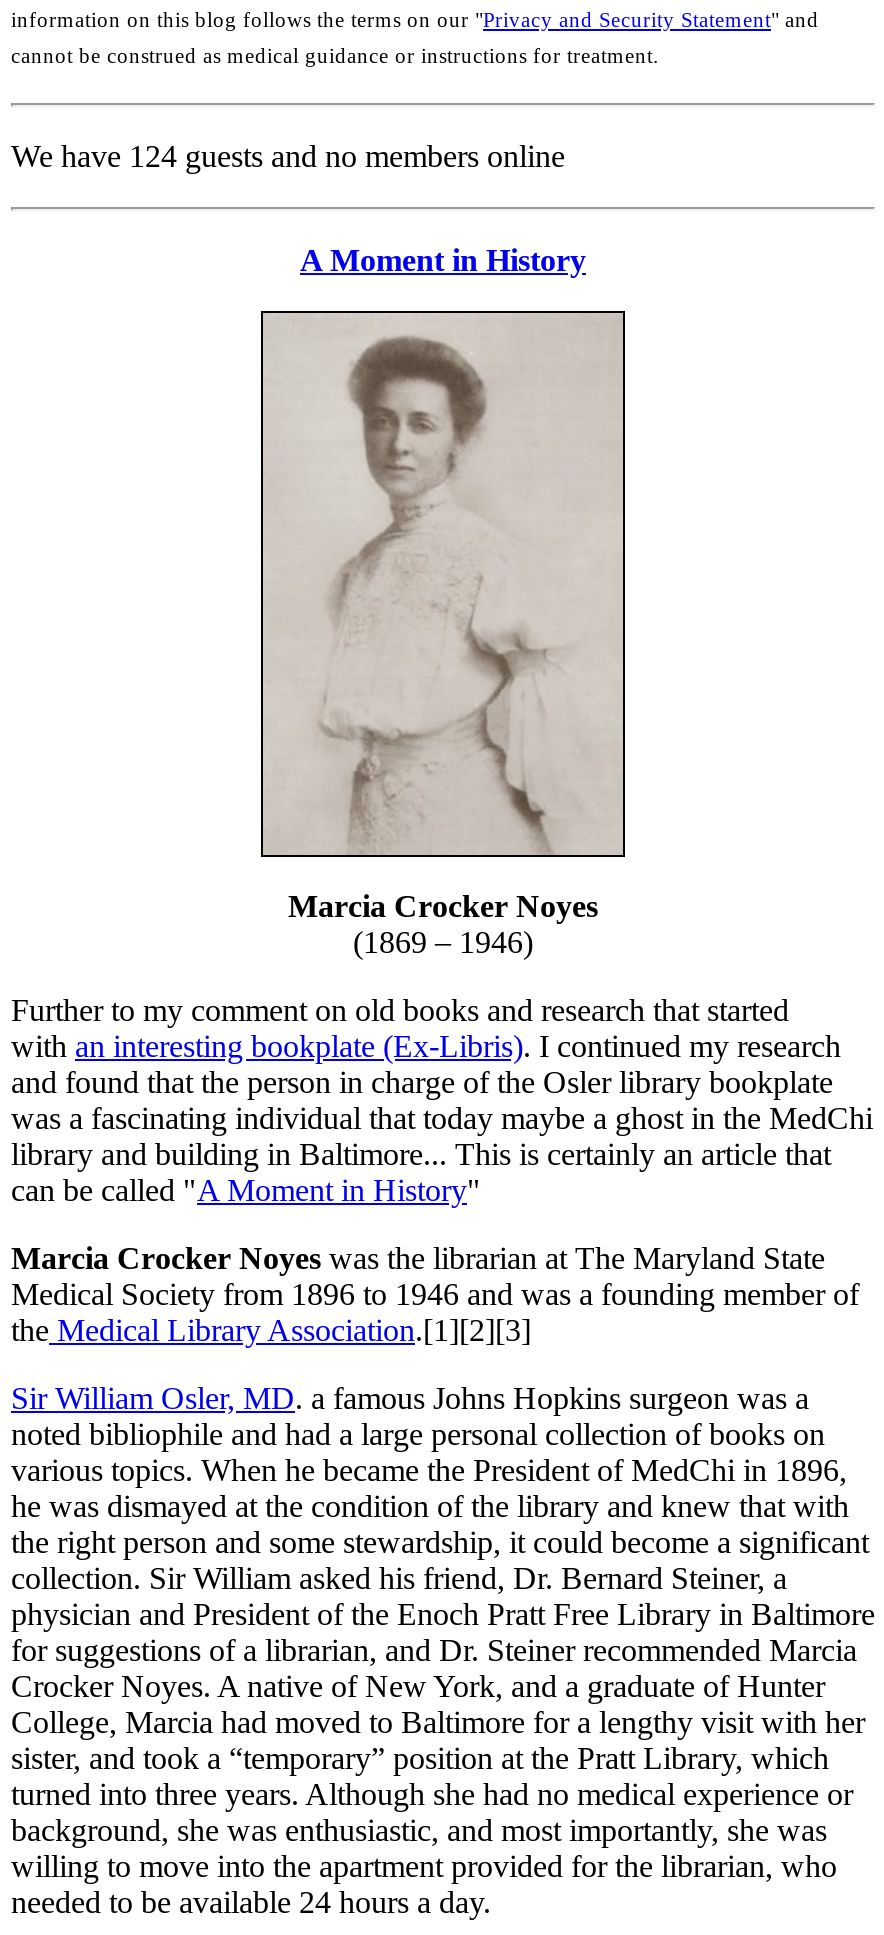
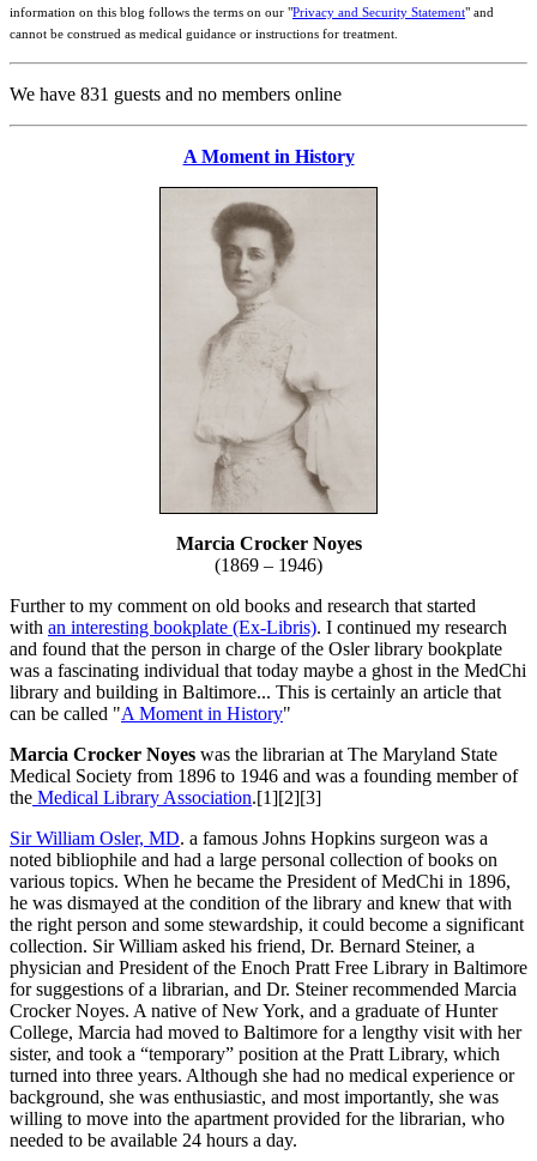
- We have 124 guests and no members online
+ We have 831 guests and no members online
